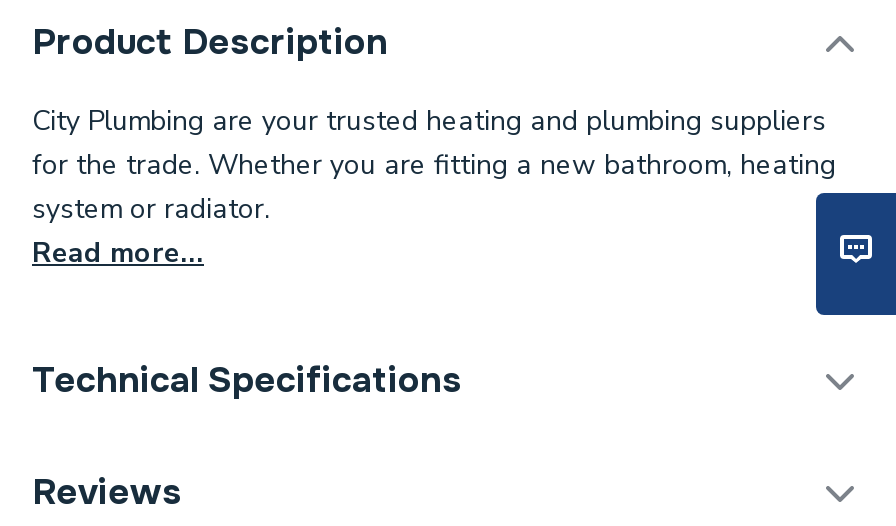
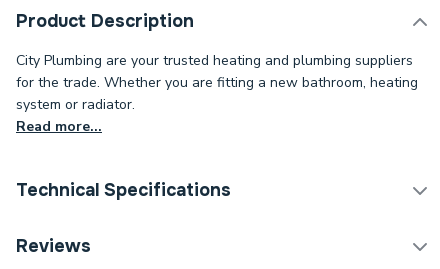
- [image]
